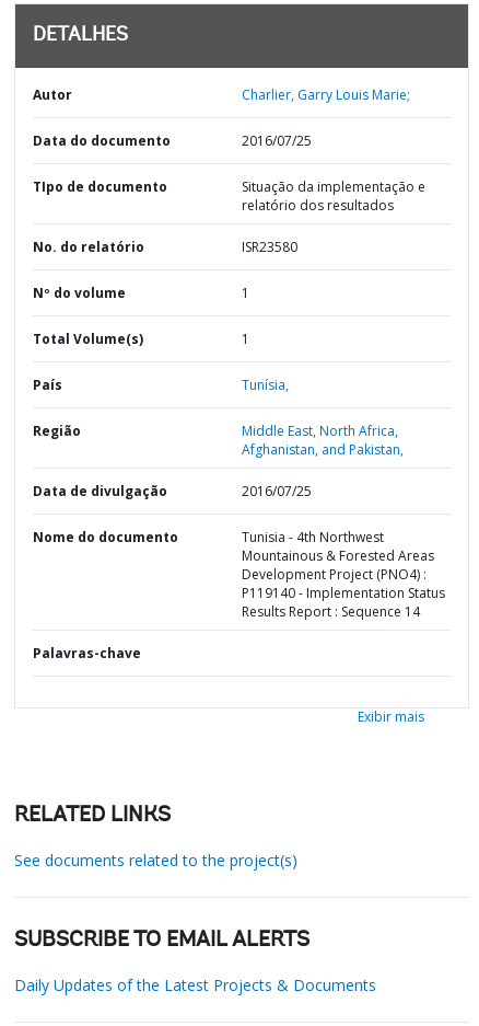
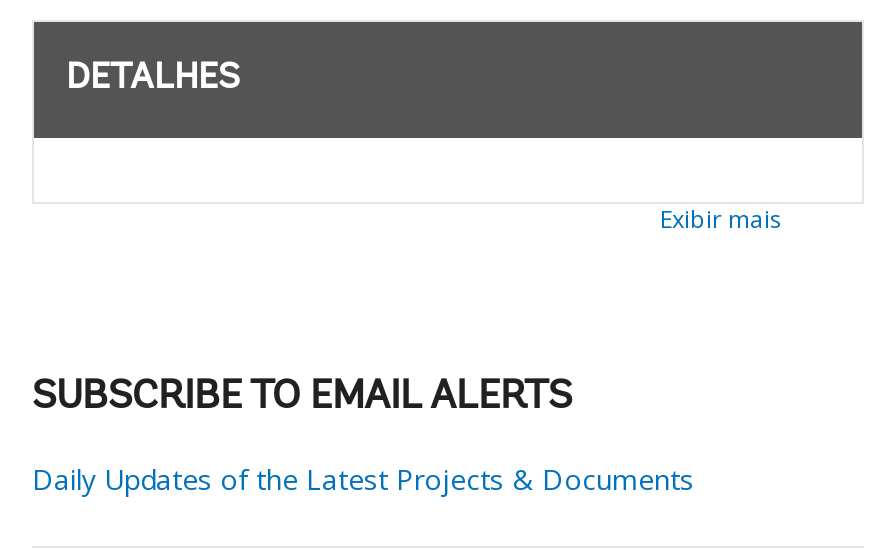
- Autor
- Charlier, Garry Louis Marie;
- Data do documento
- 2016/07/25
- TIpo de documento
- Situação da implementação e
- relatório dos resultados
- No. do relatório
- ISR23580
- Nº do volume
- 1
- Total Volume(s)
- 1
- País
- Tunísia,
- Região
- Middle East, North Africa,
- Afghanistan, and Pakistan,
- Data de divulgação
- 2016/07/25
- Nome do documento
- Tunisia - 4th Northwest
- Mountainous & Forested Areas
- Development Project (PNO4) :
- P119140 - Implementation Status
- Results Report : Sequence 14
- Palavras-chave

- RELATED LINKS
- See documents related to the project(s)
